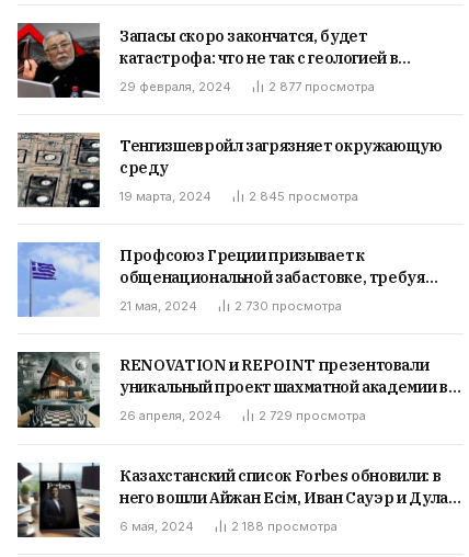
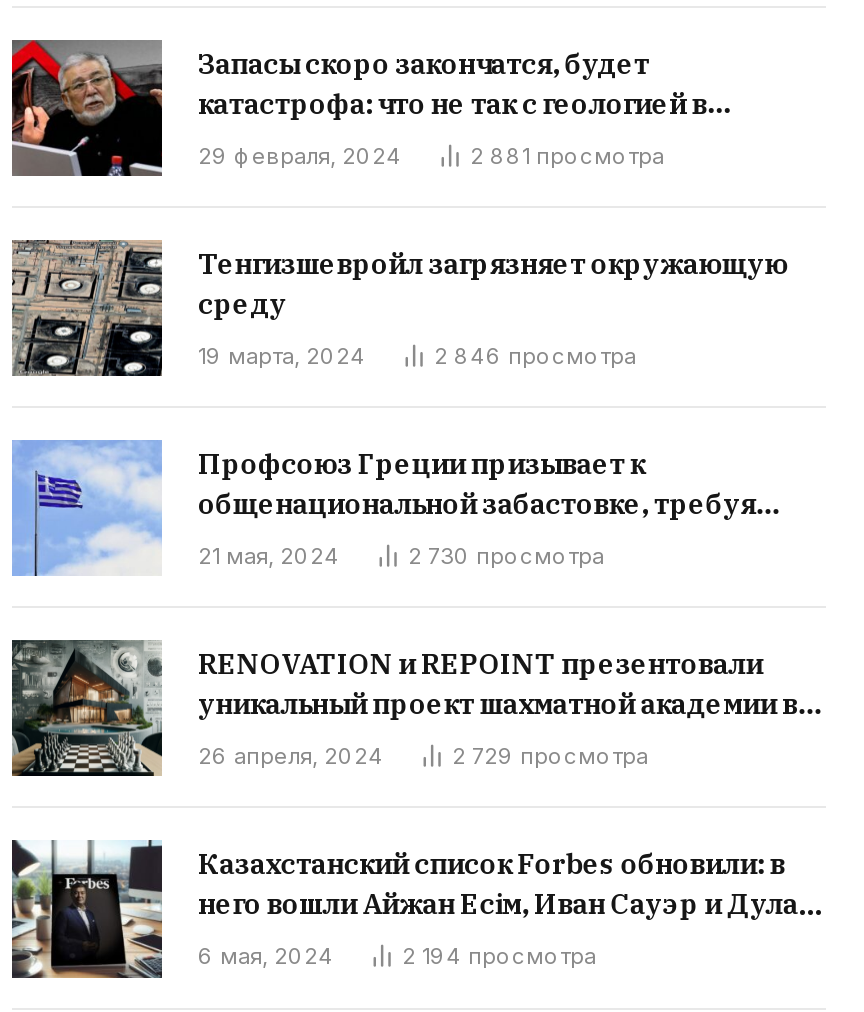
- 2 877 просмотра
+ 2 881 просмотра

- 2 845 просмотра
+ 2 846 просмотра

- 2 188 просмотра
+ 2 194 просмотра
